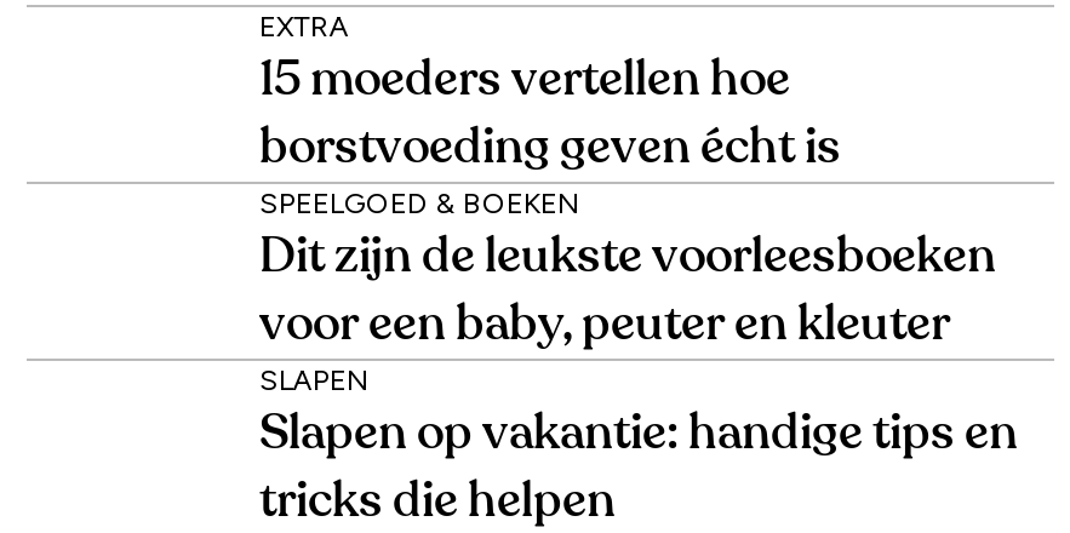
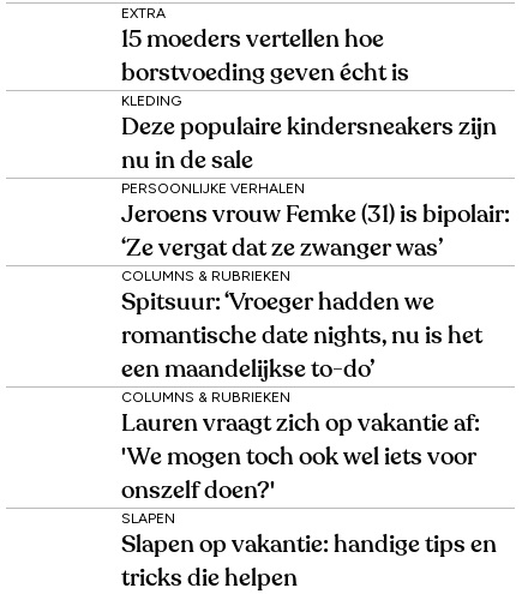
- SPEELGOED & BOEKEN
- Dit zijn de leukste voorleesboeken
- voor een baby, peuter en kleuter
+ KLEDING
+ Deze populaire kindersneakers zijn
+ nu in de sale
+ PERSOONLIJKE VERHALEN
+ Jeroens vrouw Femke (31) is bipolair:
+ ‘Ze vergat dat ze zwanger was’
+ COLUMNS & RUBRIEKEN
+ Spitsuur: ‘Vroeger hadden we
+ romantische date nights, nu is het
+ een maandelijkse to-do’
+ COLUMNS & RUBRIEKEN
+ Lauren vraagt zich op vakantie af:
+ 'We mogen toch ook wel iets voor
+ onszelf doen?'
